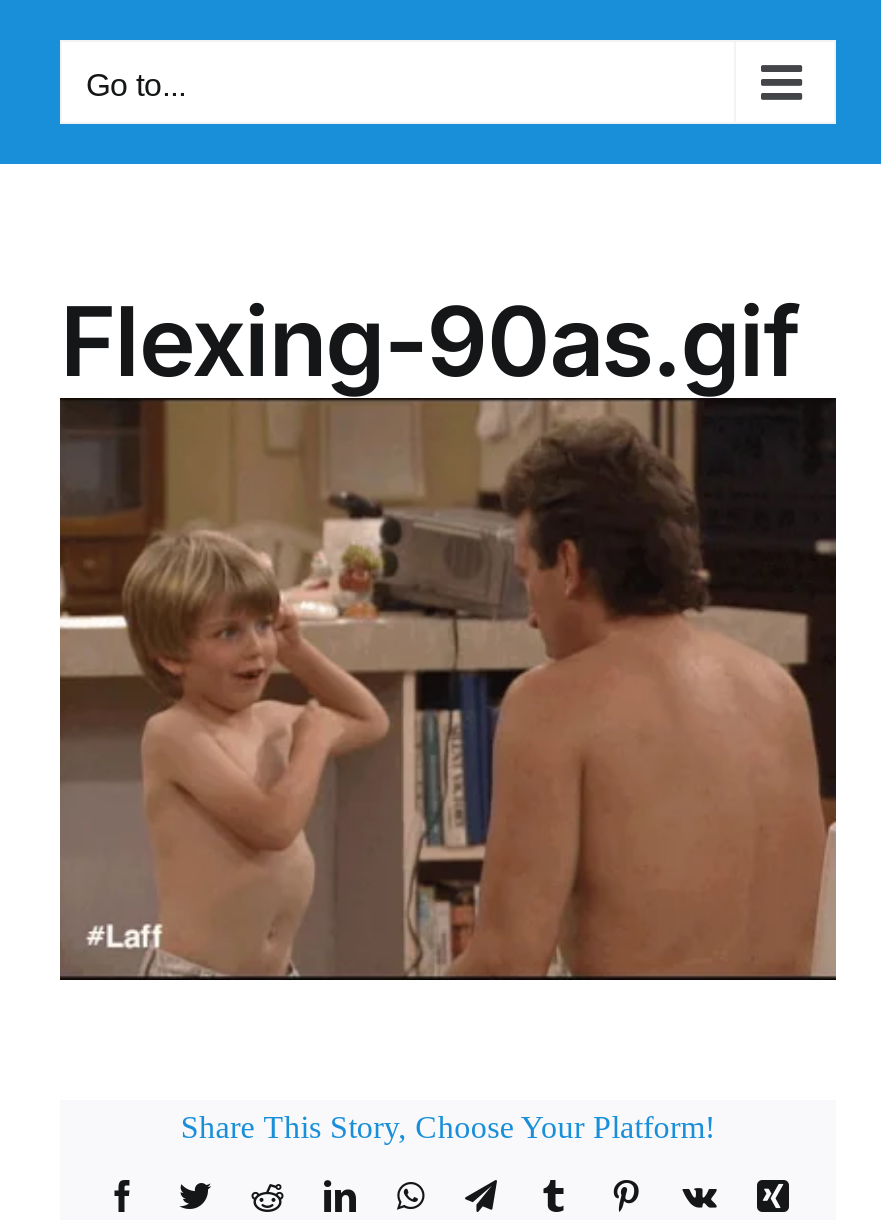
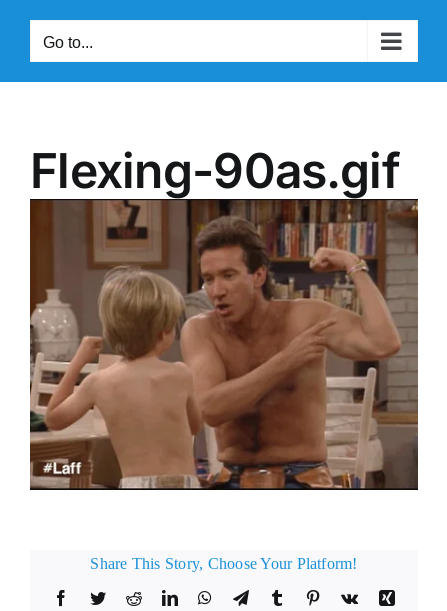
- [image]
+ [image]
